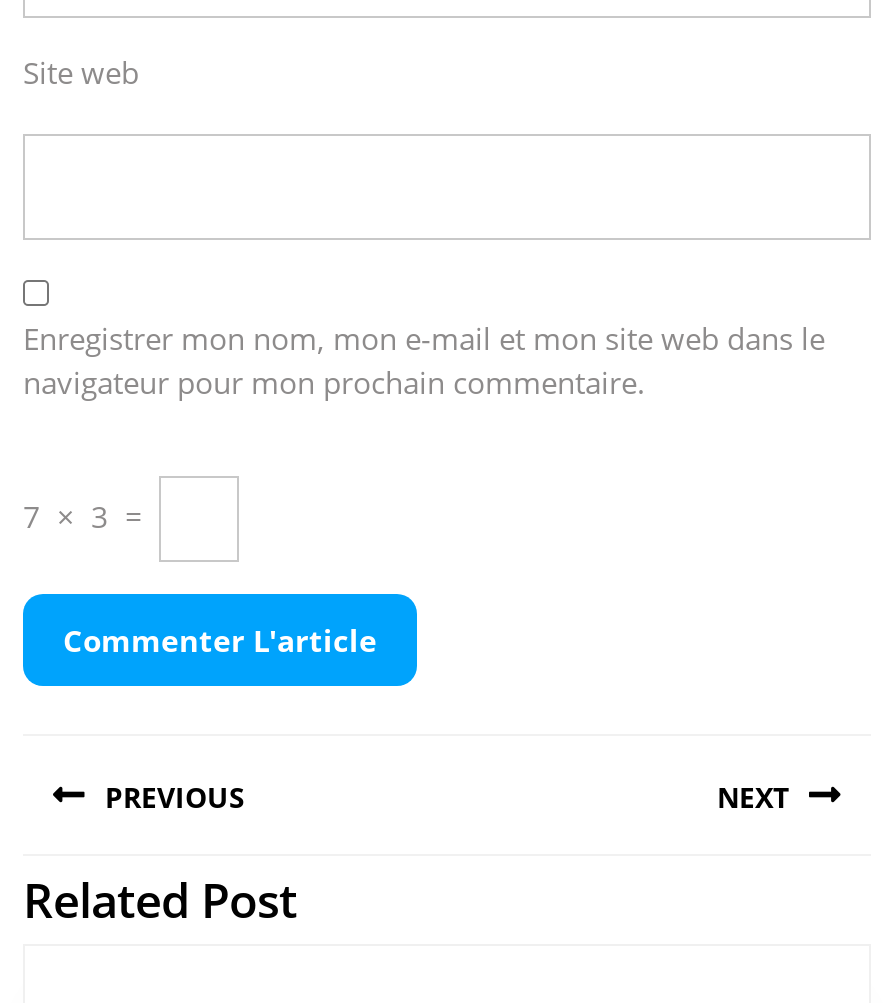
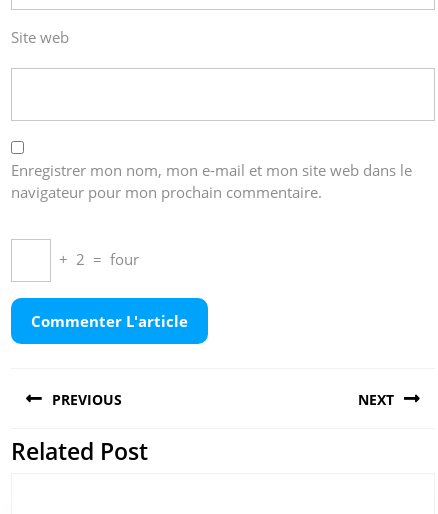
- 7 × 3 =
+ + 2 = four
